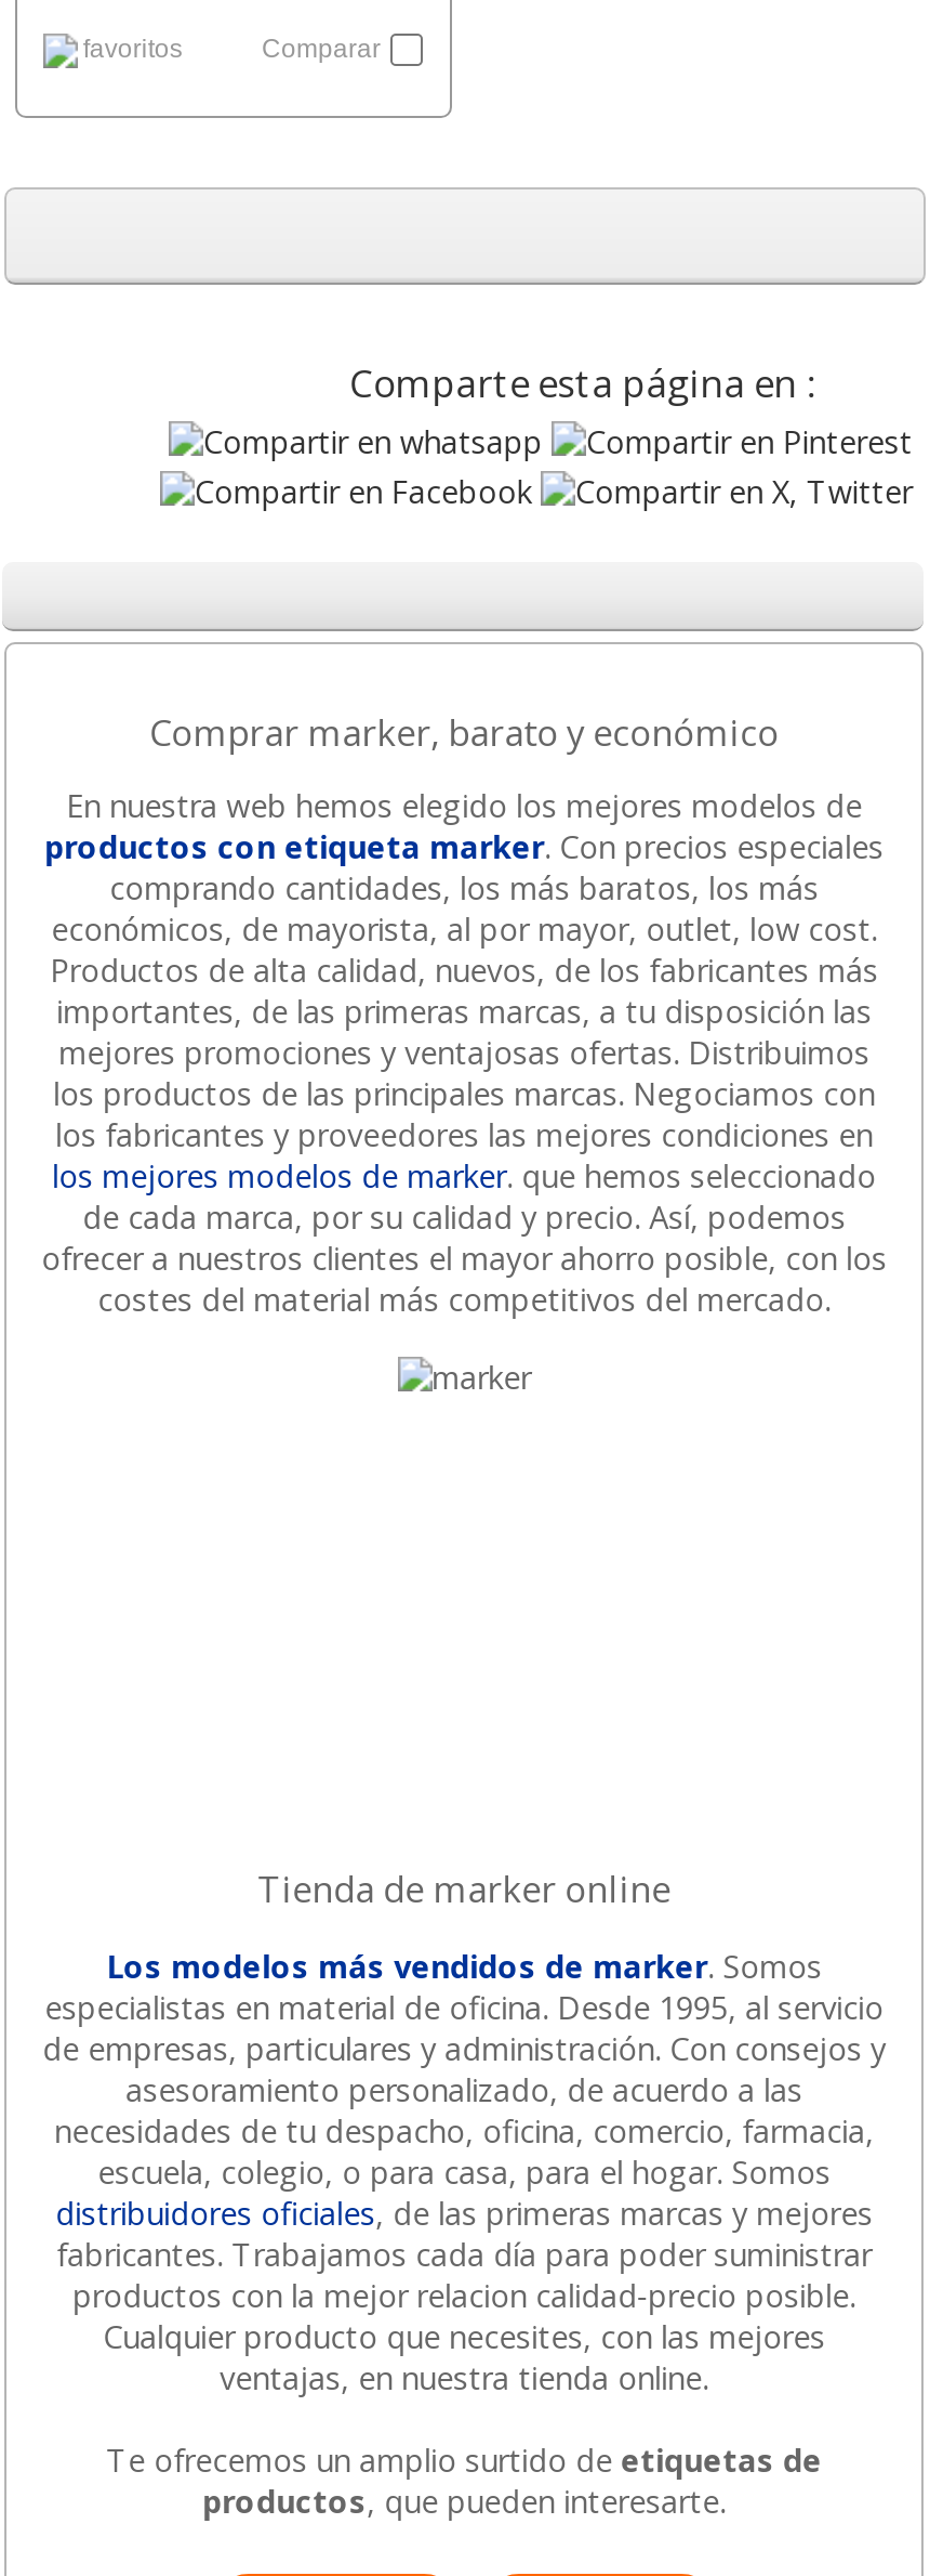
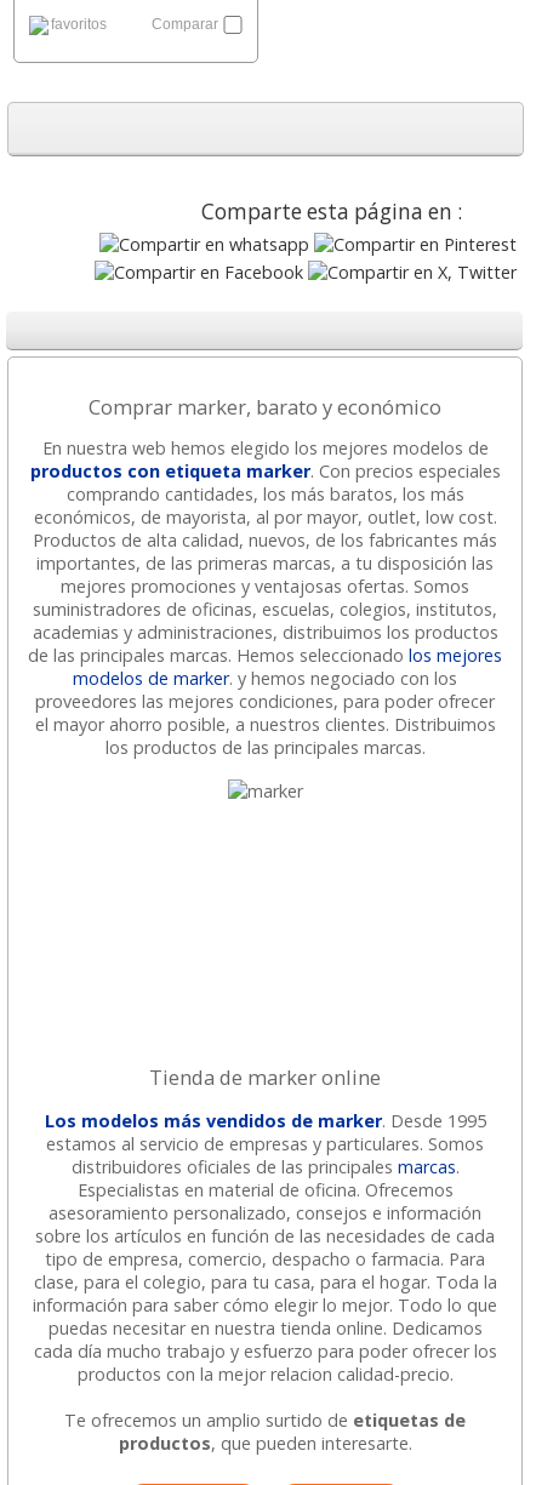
- mejores promociones y ventajosas ofertas. Distribuimos
- los productos de las principales marcas. Negociamos con
- los fabricantes y proveedores las mejores condiciones en
- los mejores modelos de marker. que hemos seleccionado
- de cada marca, por su calidad y precio. Así, podemos
- ofrecer a nuestros clientes el mayor ahorro posible, con los
- costes del material más competitivos del mercado.
+ mejores promociones y ventajosas ofertas. Somos
+ suministradores de oficinas, escuelas, colegios, institutos,
+ academias y administraciones, distribuimos los productos
+ de las principales marcas. Hemos seleccionado los mejores
+ modelos de marker. y hemos negociado con los
+ proveedores las mejores condiciones, para poder ofrecer
+ el mayor ahorro posible, a nuestros clientes. Distribuimos
+ los productos de las principales marcas.

- Los modelos más vendidos de marker. Somos
- especialistas en material de oficina. Desde 1995, al servicio
- de empresas, particulares y administración. Con consejos y
- asesoramiento personalizado, de acuerdo a las
- necesidades de tu despacho, oficina, comercio, farmacia,
- escuela, colegio, o para casa, para el hogar. Somos
- distribuidores oficiales, de las primeras marcas y mejores
- fabricantes. Trabajamos cada día para poder suministrar
- productos con la mejor relacion calidad-precio posible.
- Cualquier producto que necesites, con las mejores
- ventajas, en nuestra tienda online.
+ Los modelos más vendidos de marker. Desde 1995
+ estamos al servicio de empresas y particulares. Somos
+ distribuidores oficiales de las principales marcas.
+ Especialistas en material de oficina. Ofrecemos
+ asesoramiento personalizado, consejos e información
+ sobre los artículos en función de las necesidades de cada
+ tipo de empresa, comercio, despacho o farmacia. Para
+ clase, para el colegio, para tu casa, para el hogar. Toda la
+ información para saber cómo elegir lo mejor. Todo lo que
+ puedas necesitar en nuestra tienda online. Dedicamos
+ cada día mucho trabajo y esfuerzo para poder ofrecer los
+ productos con la mejor relacion calidad-precio.
